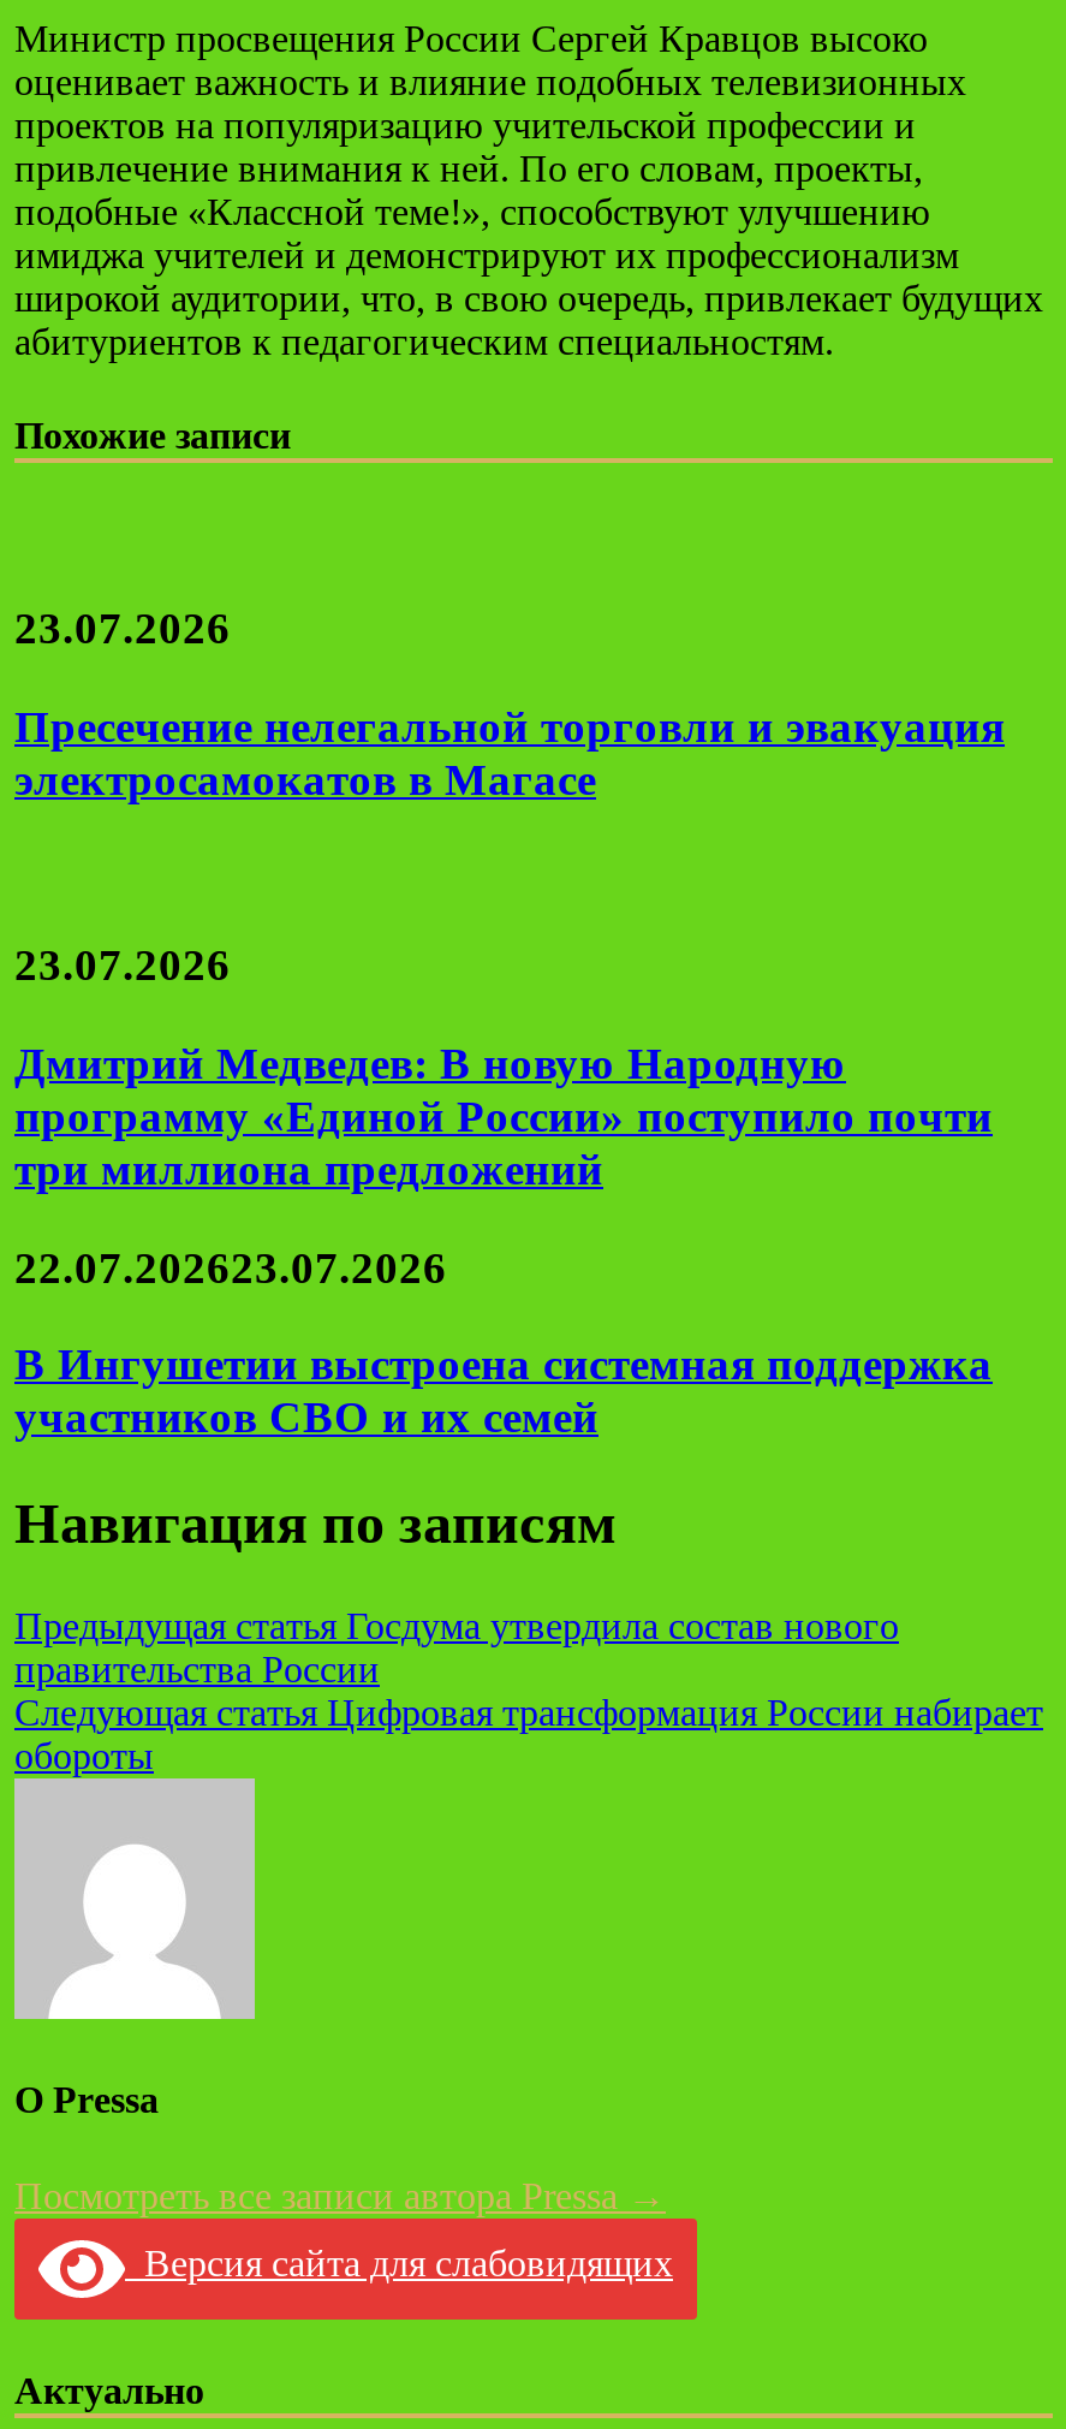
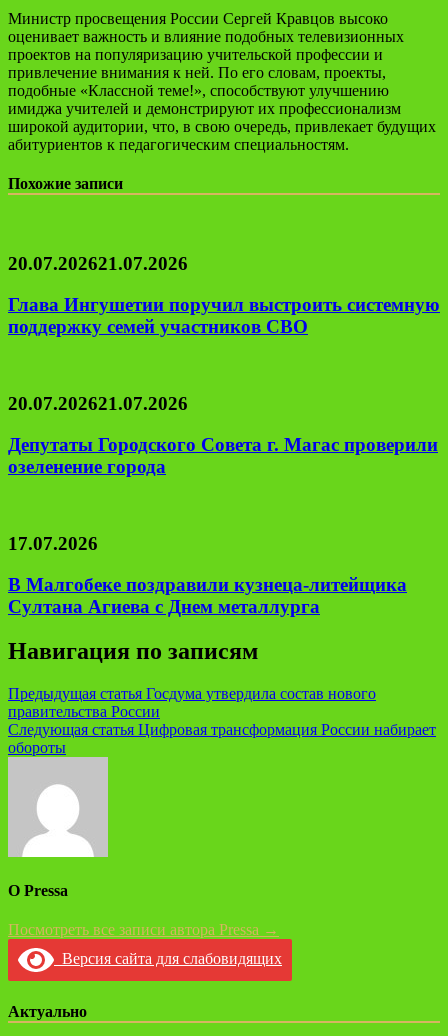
- 23.07.2026
+ 20.07.202621.07.2026

- Пресечение нелегальной торговли и эвакуация
- электросамокатов в Магасе
+ Глава Ингушетии поручил выстроить системную
+ поддержку семей участников СВО

- 23.07.2026
+ 20.07.202621.07.2026

- Дмитрий Медведев: В новую Народную
- программу «Единой России» поступило почти
- три миллиона предложений
+ Депутаты Городского Совета г. Магас проверили
+ озеленение города

- 22.07.202623.07.2026
+ 17.07.2026

- В Ингушетии выстроена системная поддержка
- участников СВО и их семей
+ В Малгобеке поздравили кузнеца-литейщика
+ Султана Агиева с Днем металлурга
